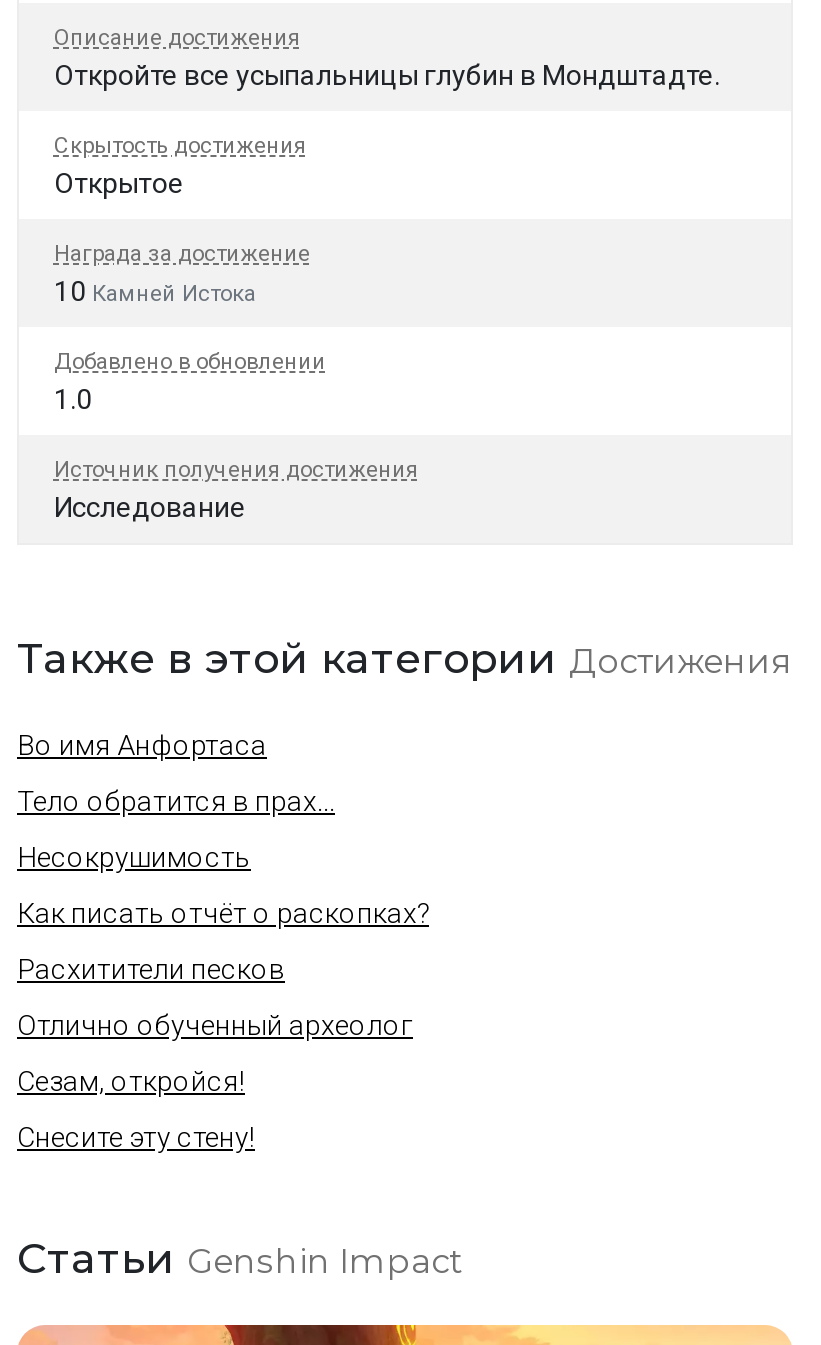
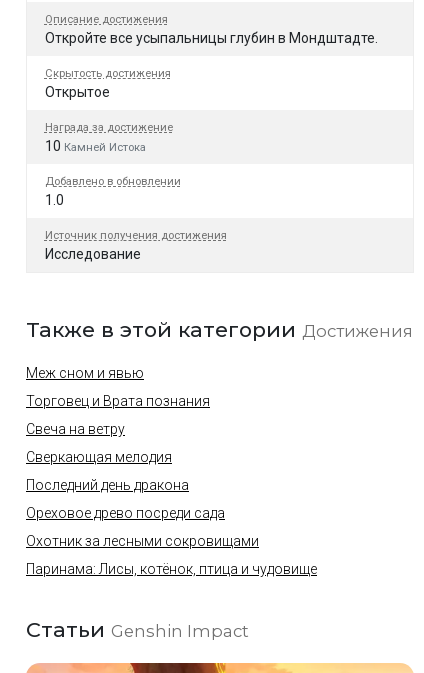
- Во имя Анфортаса
+ Меж сном и явью

- Тело обратится в прах...
+ Торговец и Врата познания

- Несокрушимость
+ Свеча на ветру

- Как писать отчёт о раскопках?
+ Сверкающая мелодия

- Расхитители песков
+ Последний день дракона

- Отлично обученный археолог
+ Ореховое древо посреди сада

- Сезам, откройся!
+ Охотник за лесными сокровищами

- Снесите эту стену!
+ Паринама: Лисы, котёнок, птица и чудовище
